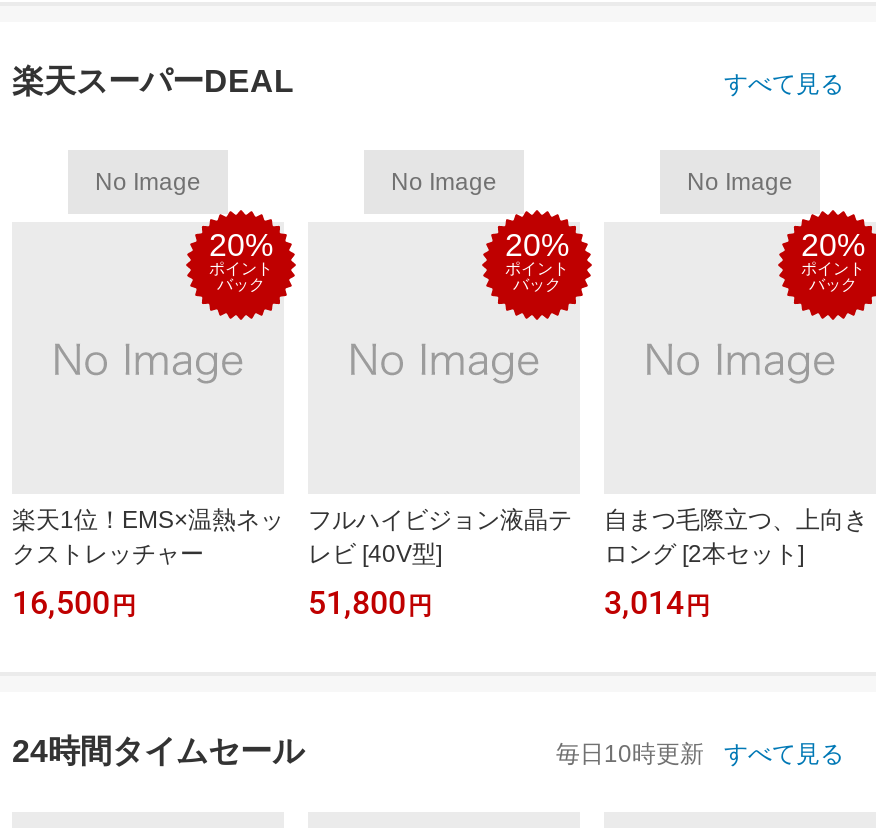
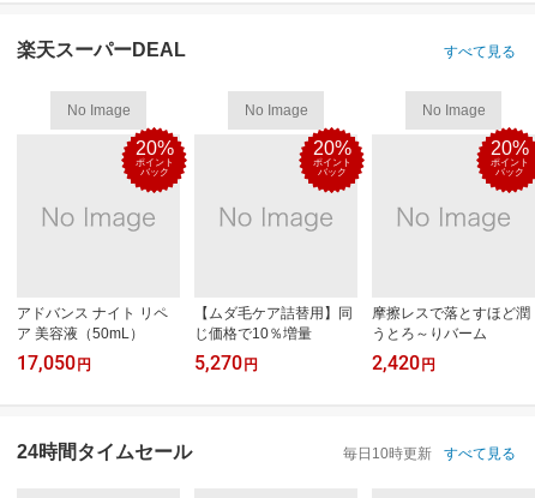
- 楽天1位！EMS×温熱ネッ
- クストレッチャー
- 16,500円
+ アドバンス ナイト リペ
+ ア 美容液（50mL）
+ 17,050円

- フルハイビジョン液晶テ
- レビ [40V型]
- 51,800円
+ 【ムダ毛ケア詰替用】同
+ じ価格で10％増量
+ 5,270円

- 自まつ毛際立つ、上向き
- ロング [2本セット]
- 3,014円
+ 摩擦レスで落とすほど潤
+ うとろ～りバーム
+ 2,420円
